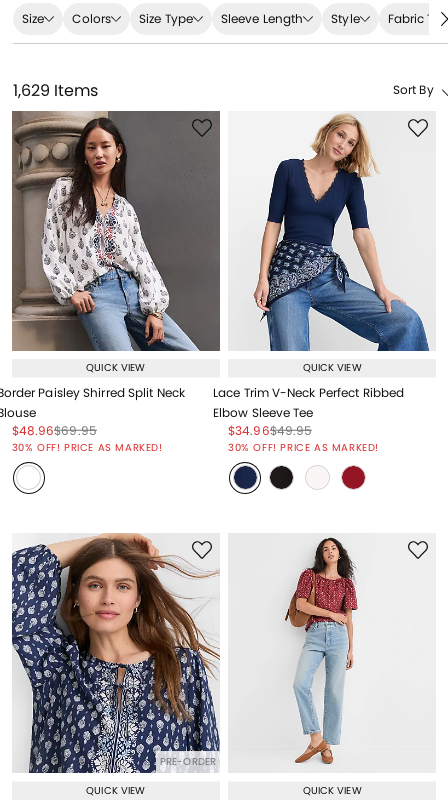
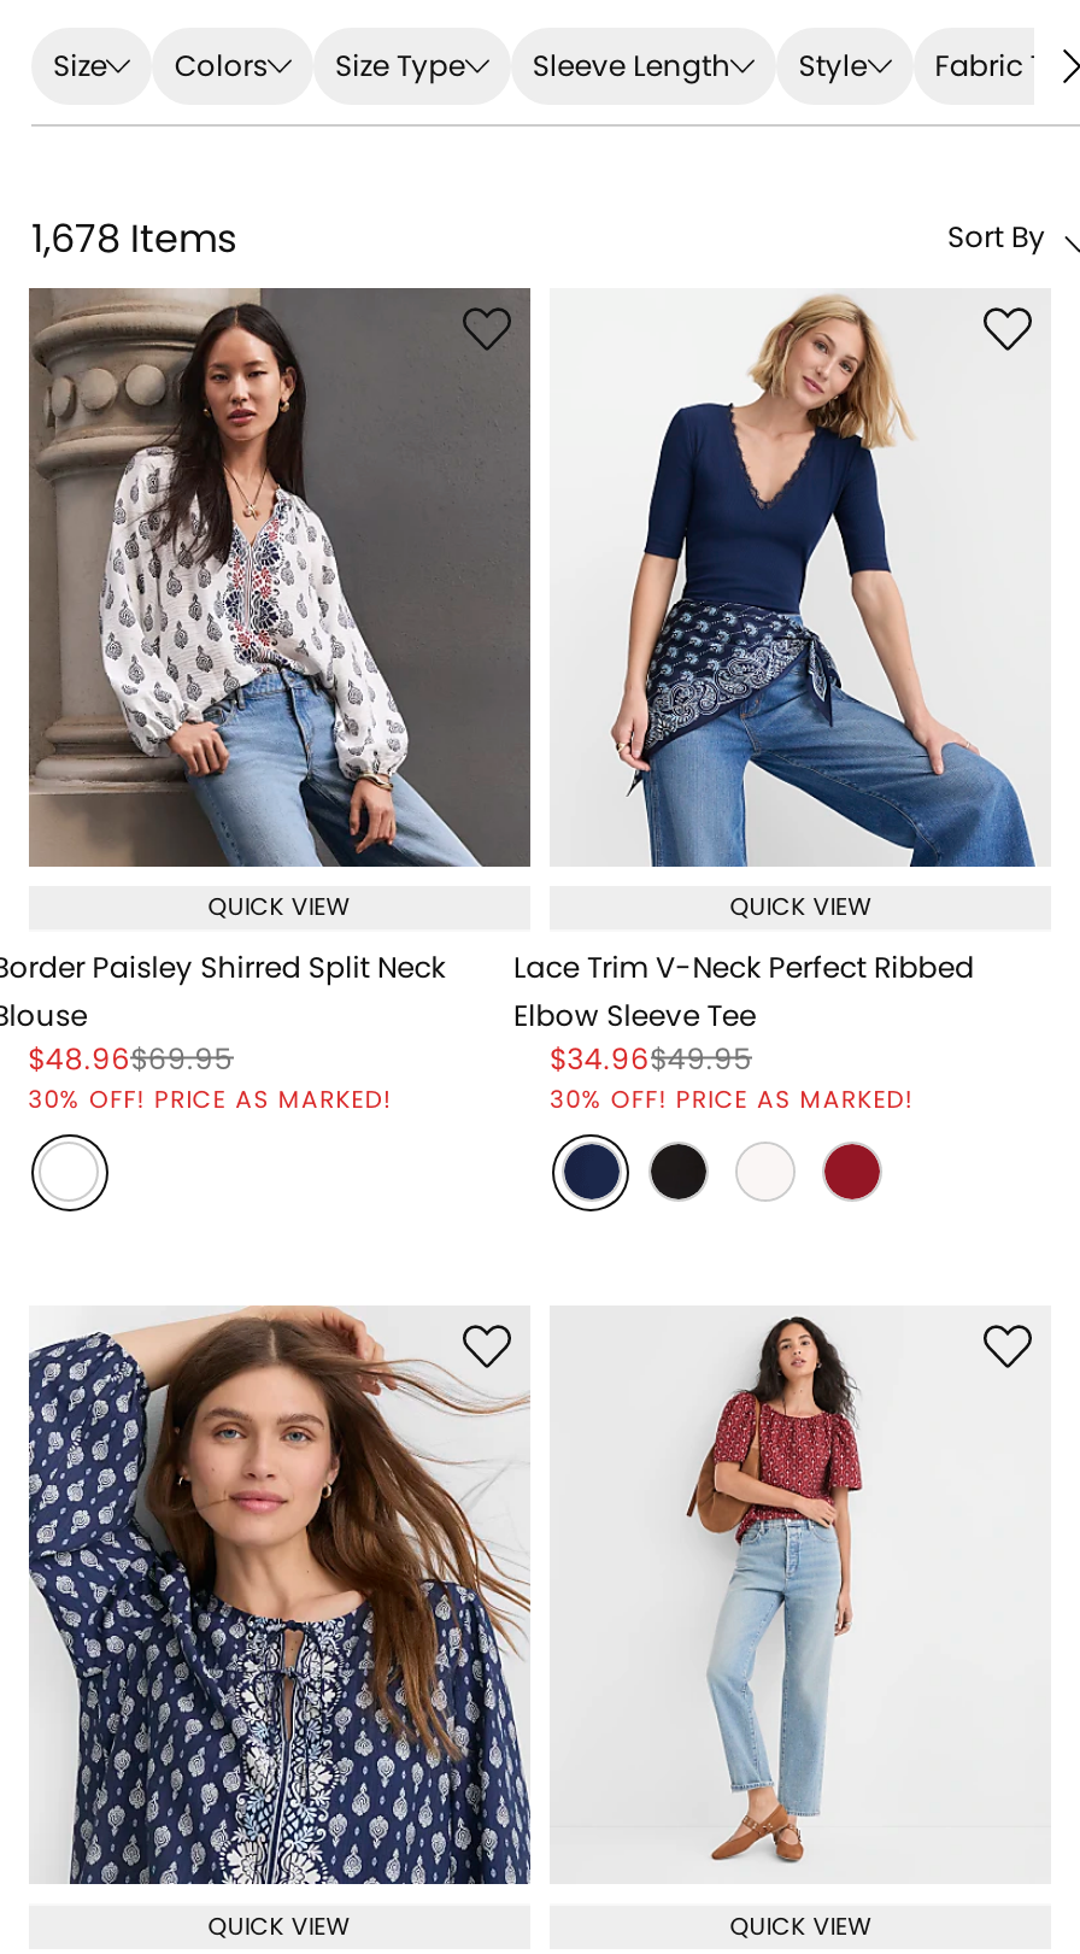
- 1,629 Items
+ 1,678 Items

- PRE-ORDER
